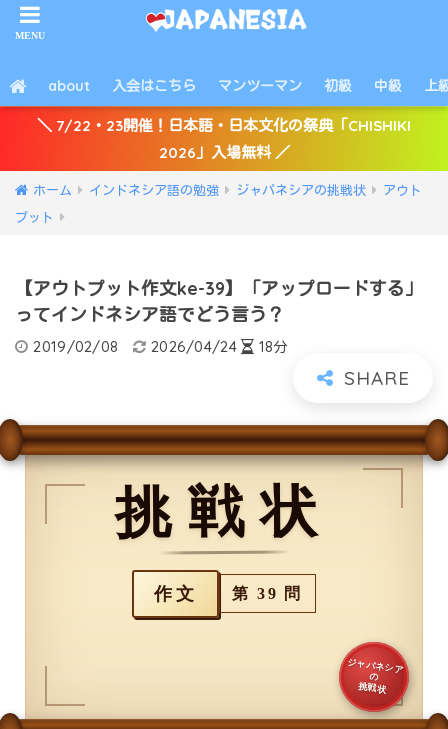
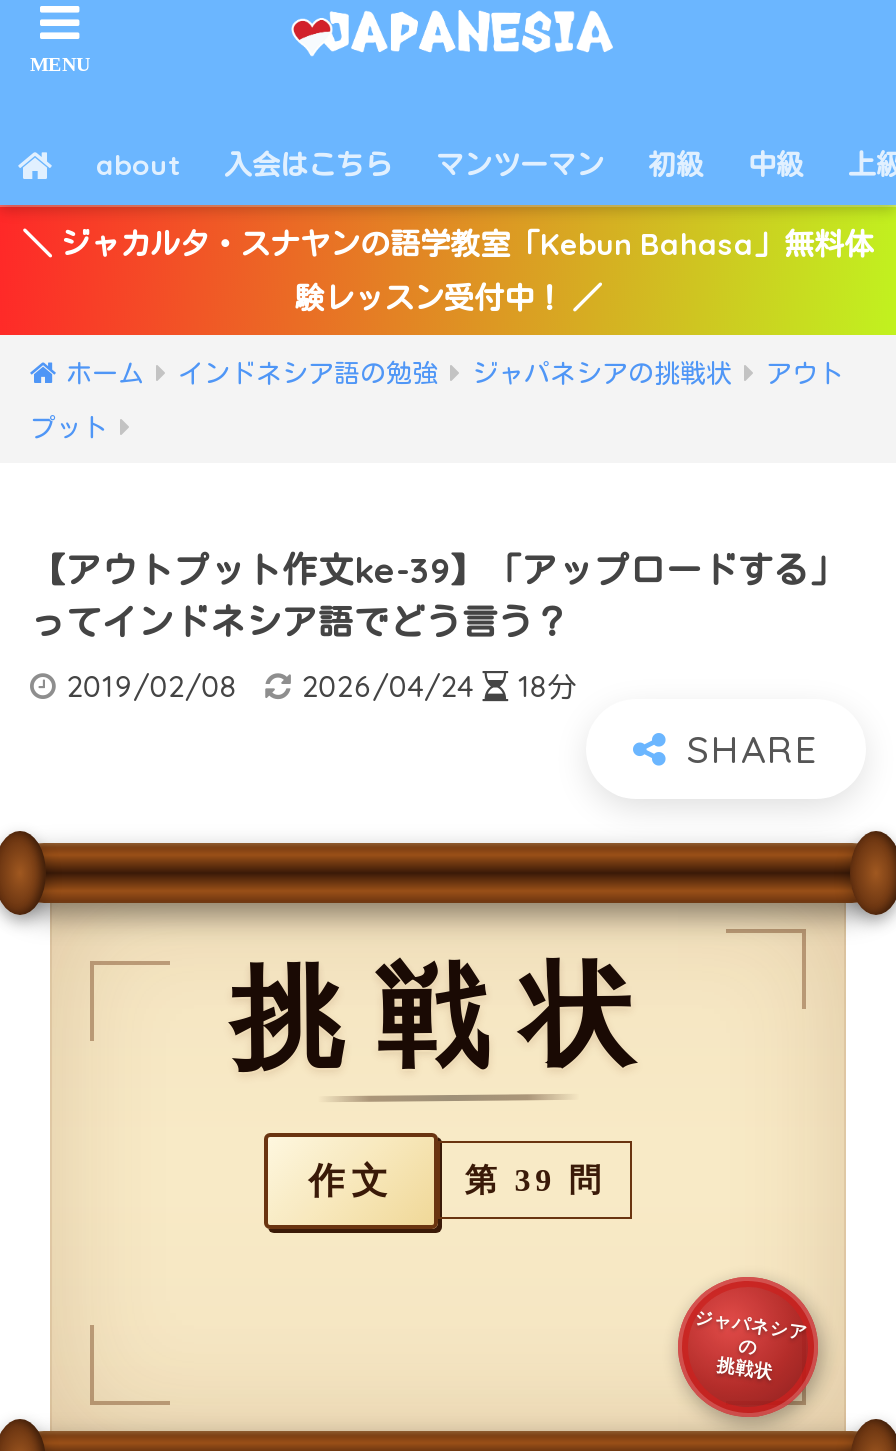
- ＼ 7/22・23開催！日本語・日本文化の祭典「CHISHIKI
- 2026」入場無料 ／
+ ＼ ジャカルタ・スナヤンの語学教室「Kebun Bahasa」無料体
+ 験レッスン受付中！ ／
